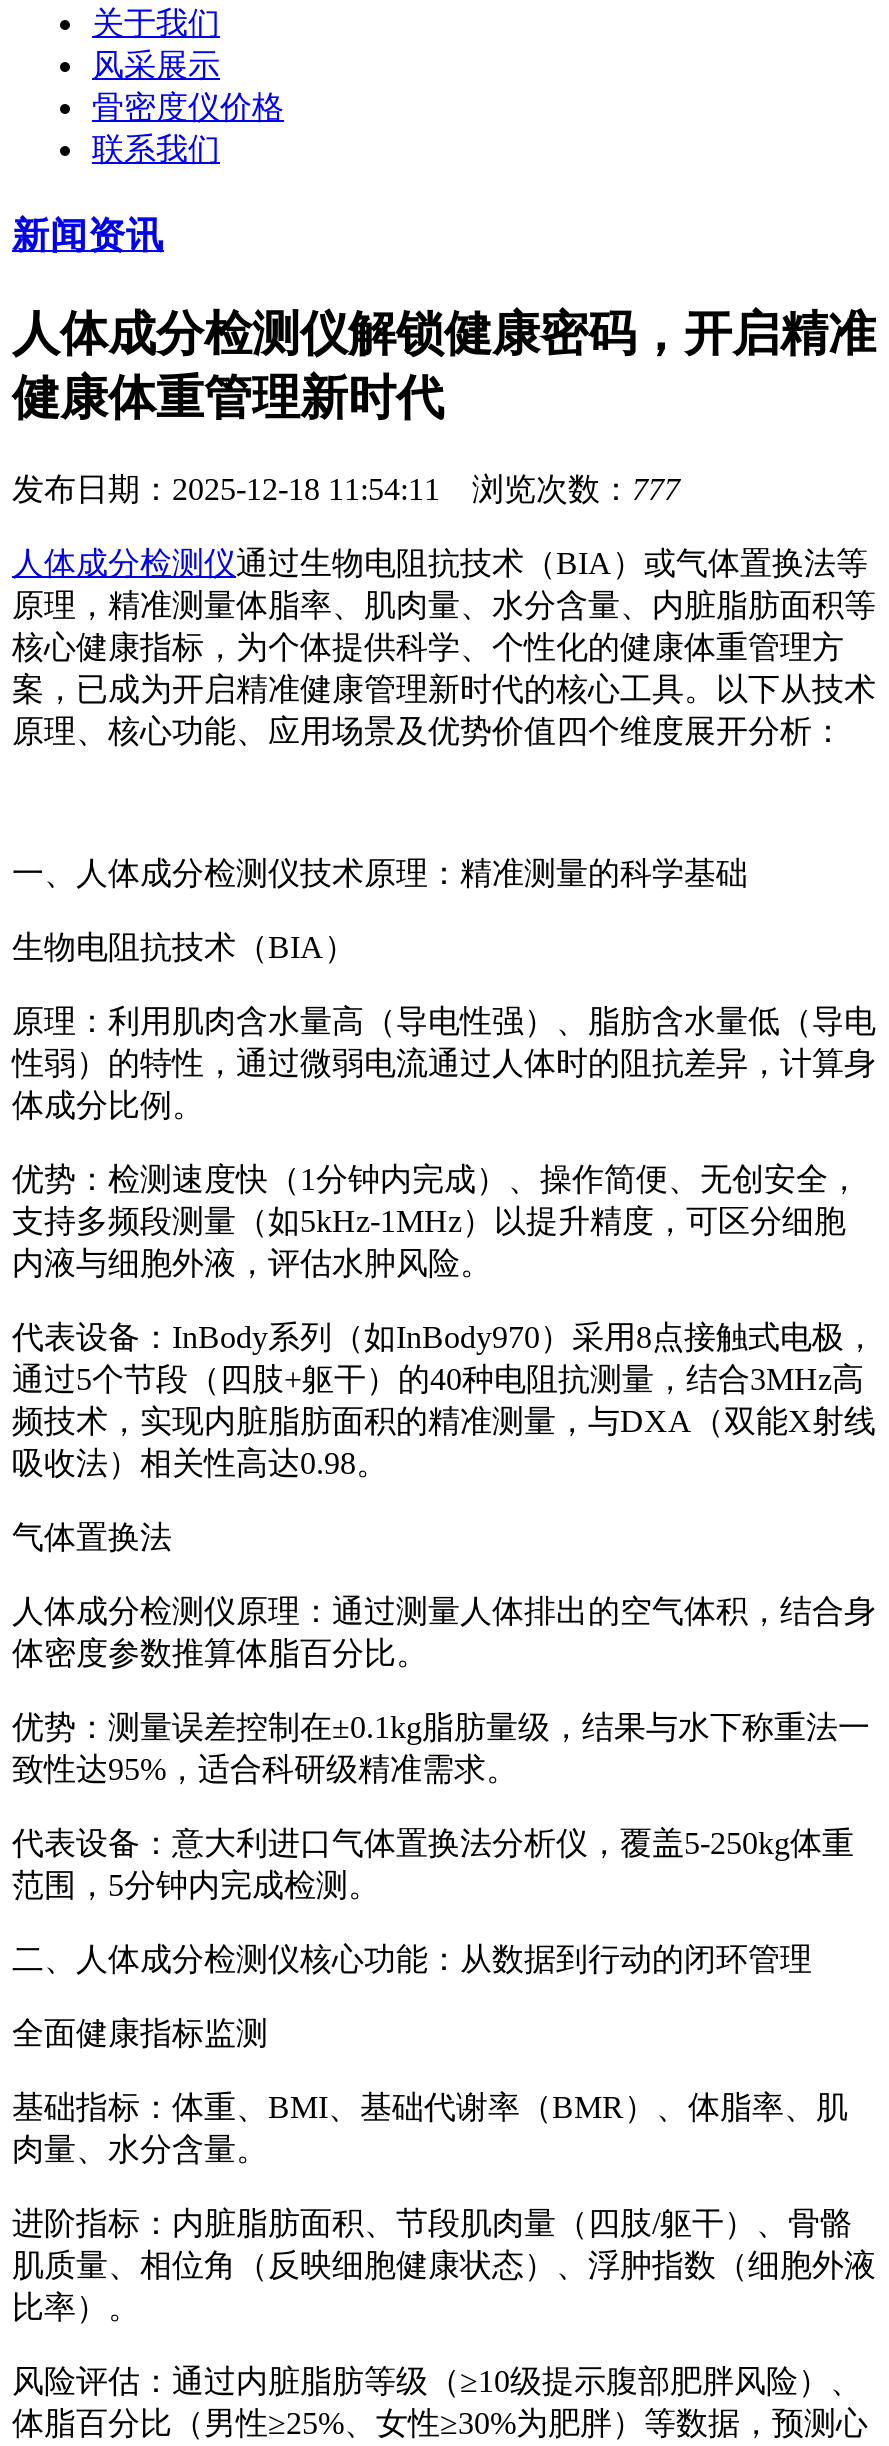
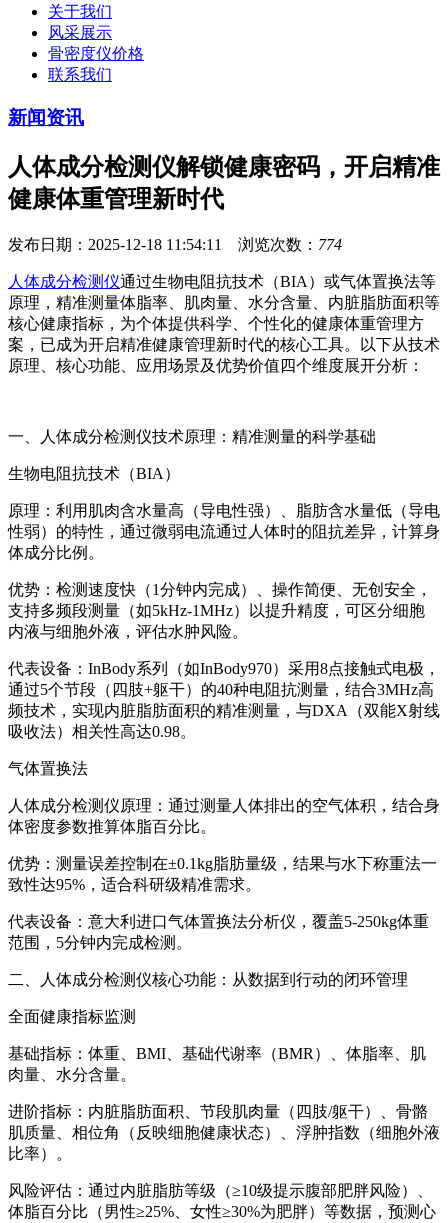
- 发布日期：2025-12-18 11:54:11 浏览次数：777
+ 发布日期：2025-12-18 11:54:11 浏览次数：774
